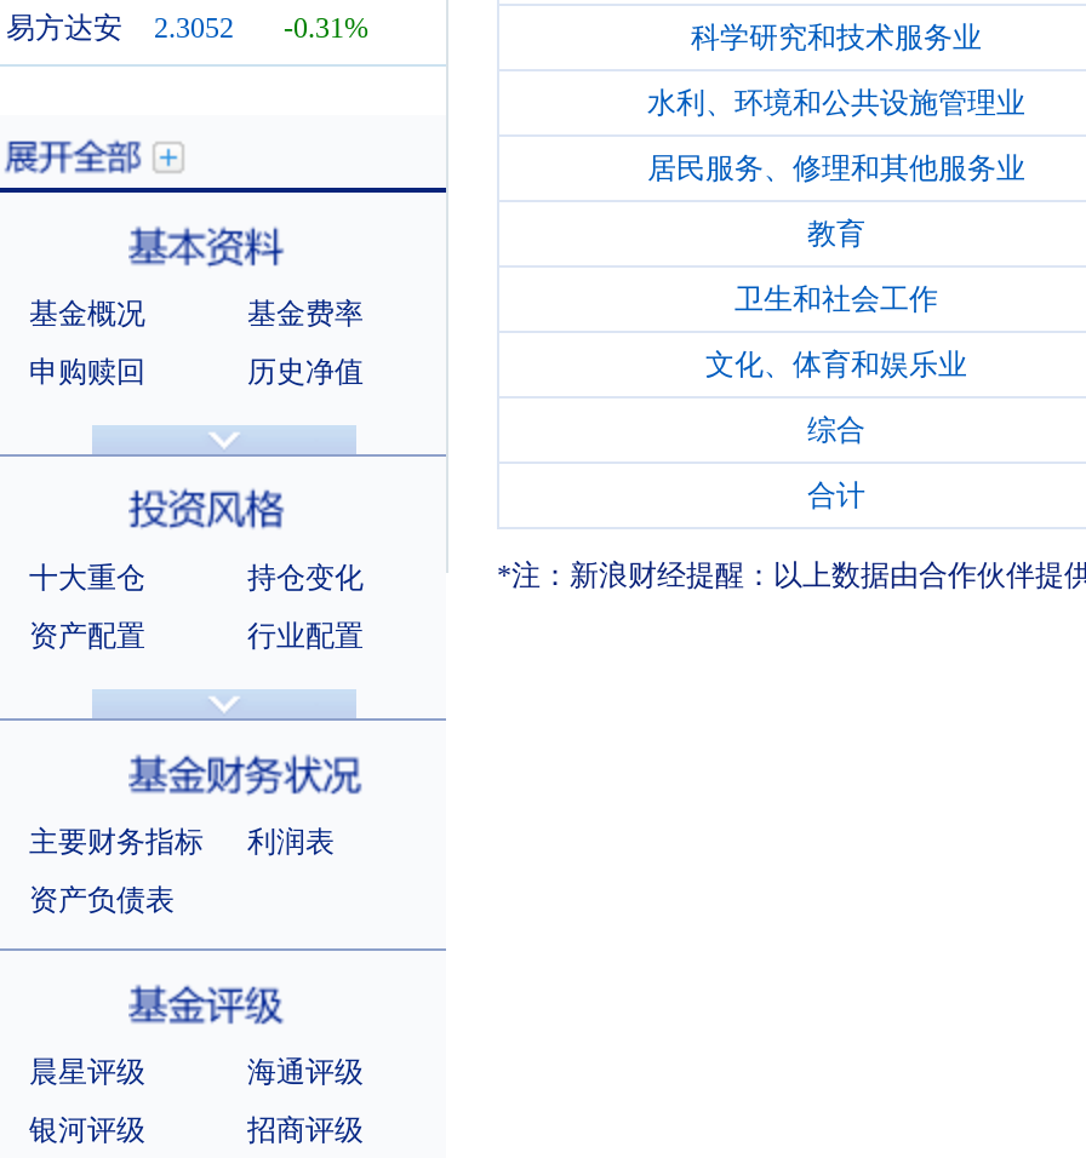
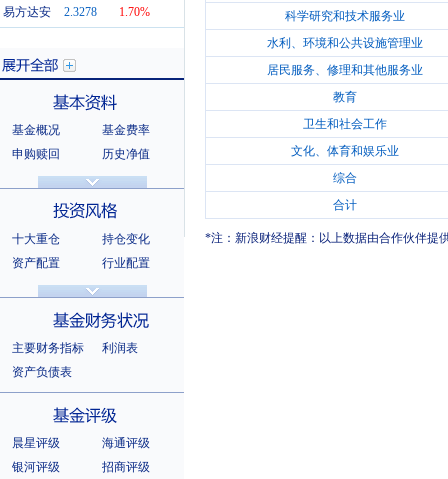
- 2.3052
+ 2.3278

- -0.31%
+ 1.70%
